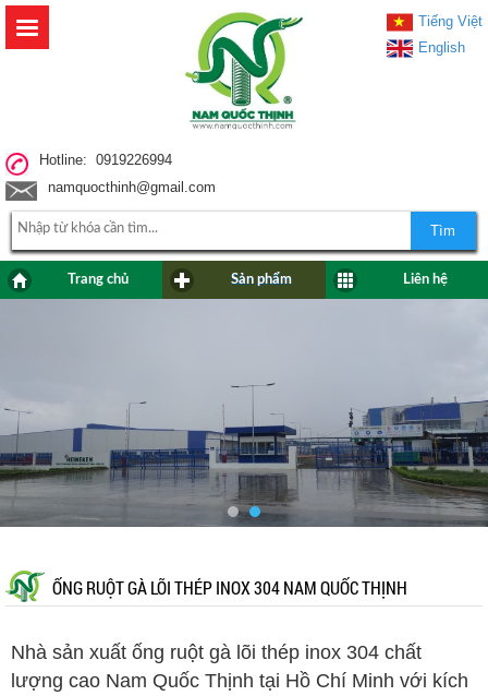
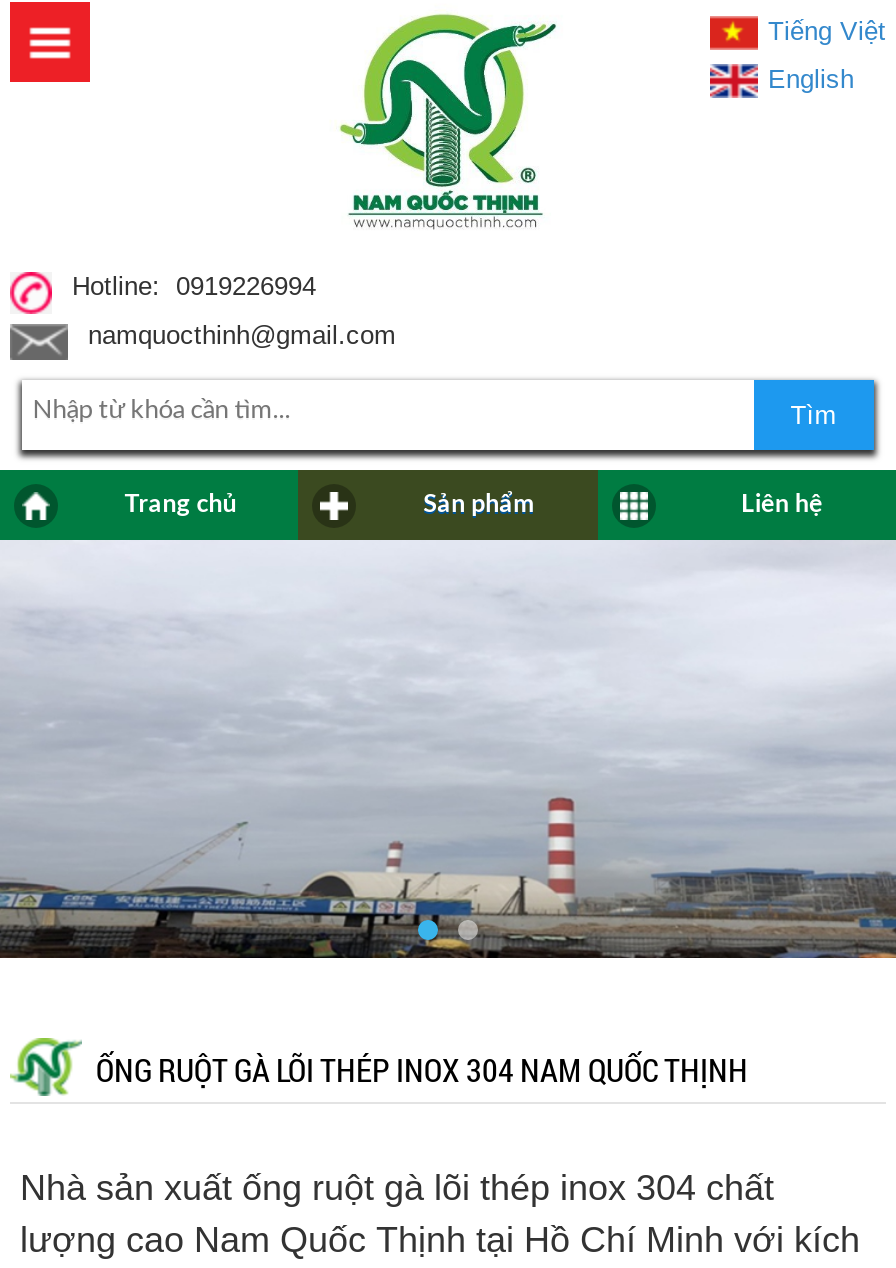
- [image]
+ [image]
